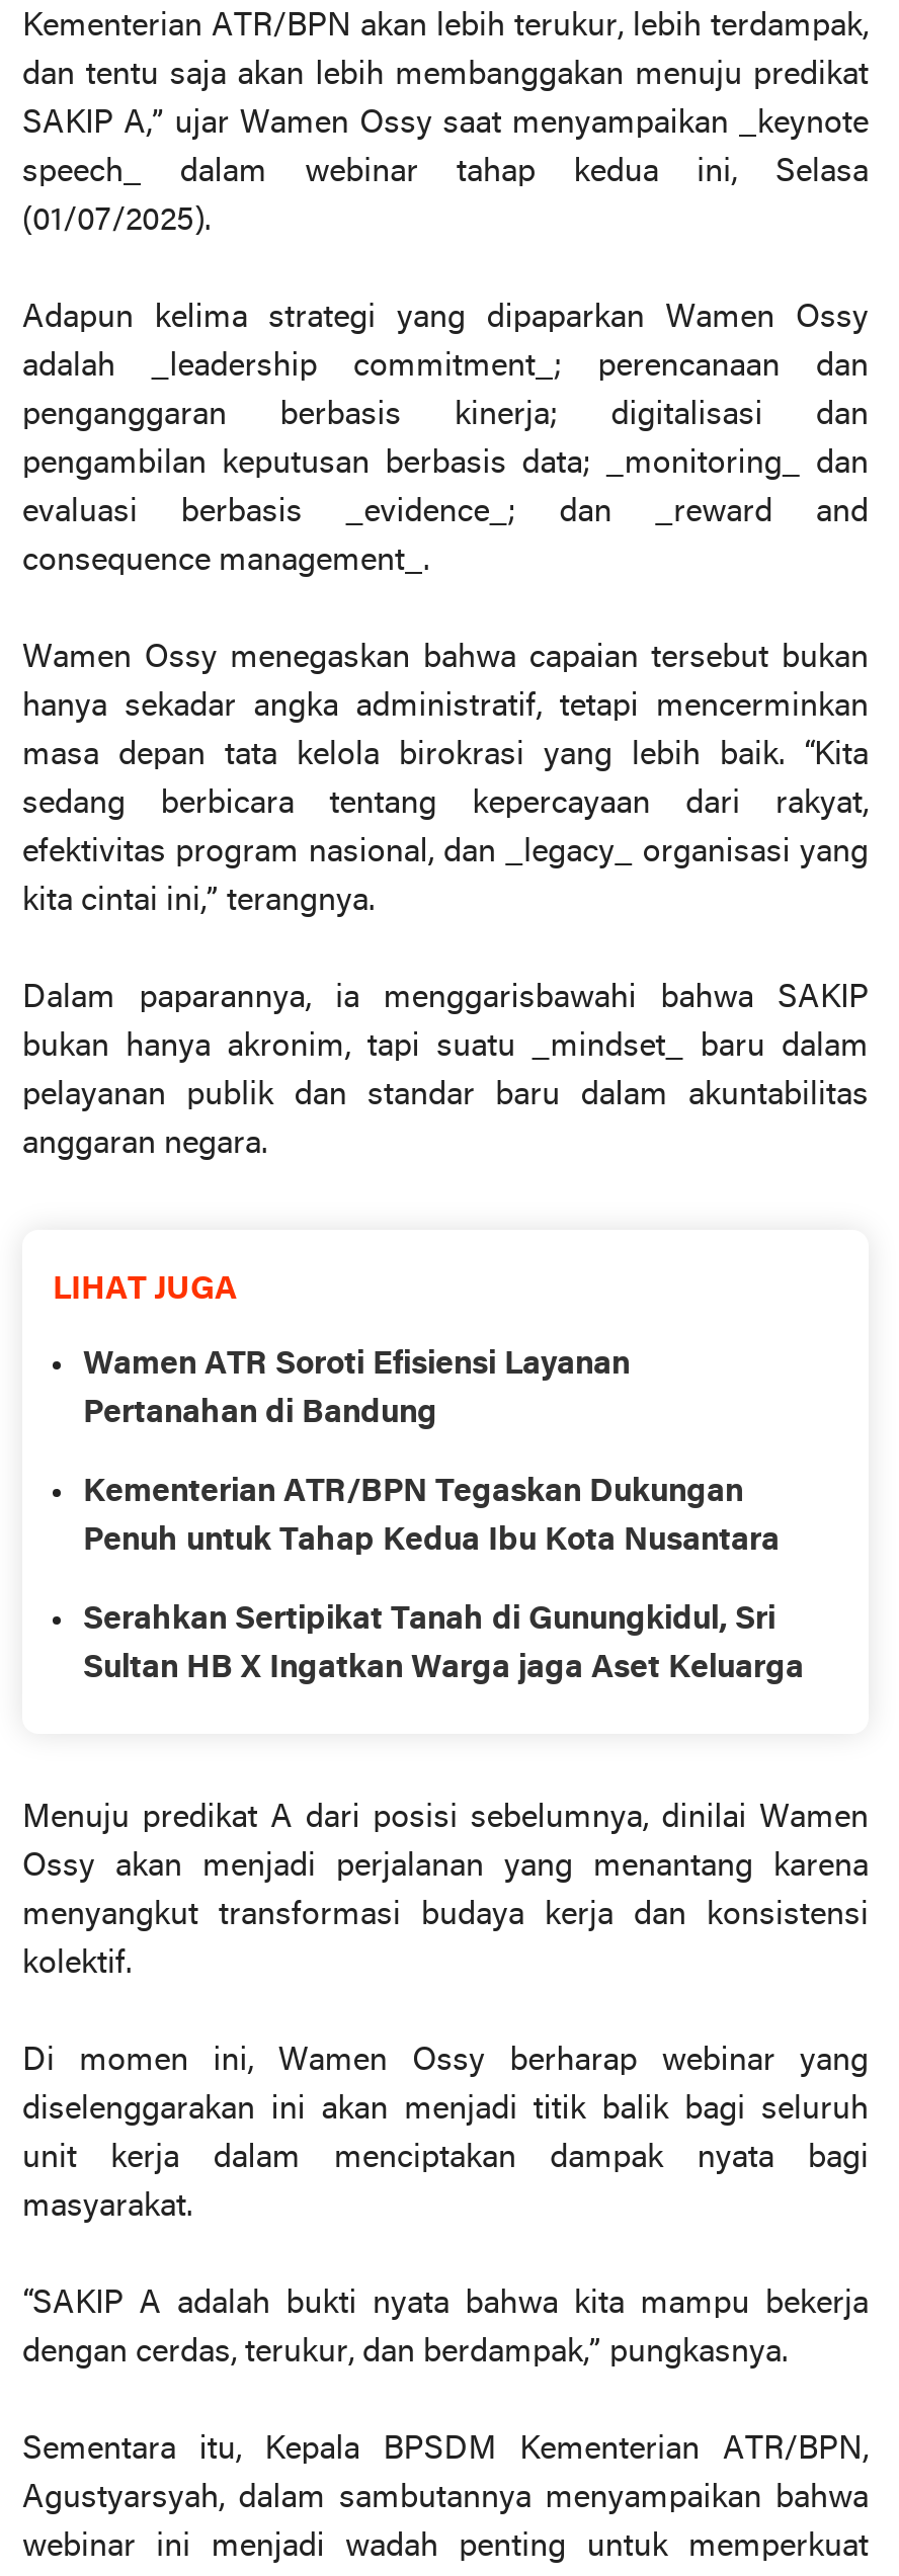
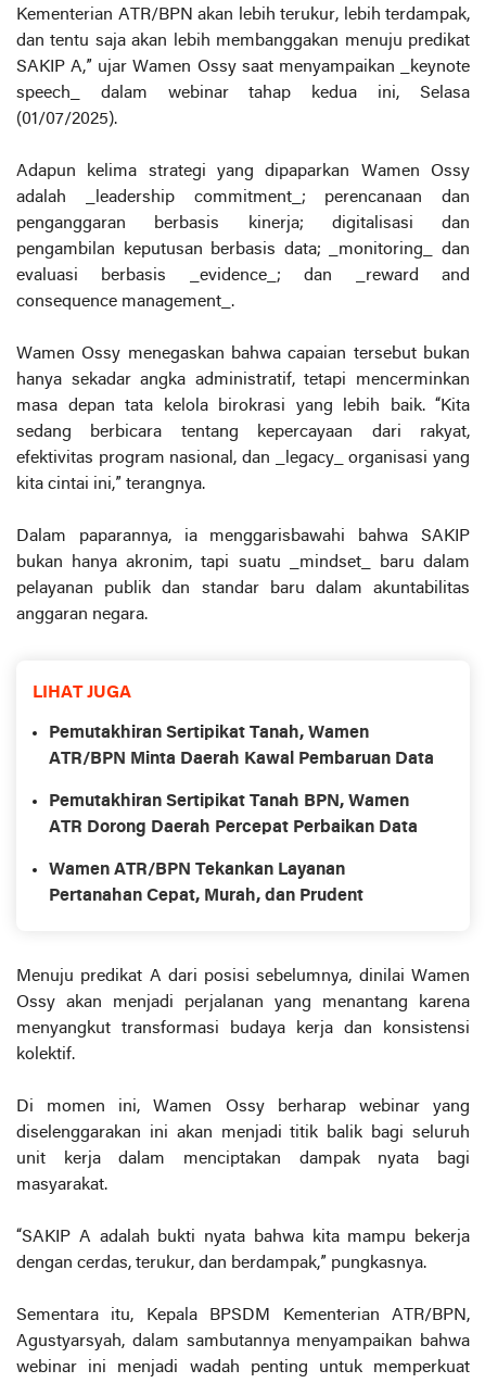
- Wamen ATR Soroti Efisiensi Layanan
+ Pemutakhiran Sertipikat Tanah, Wamen

- Pertanahan di Bandung
+ ATR/BPN Minta Daerah Kawal Pembaruan Data

- Kementerian ATR/BPN Tegaskan Dukungan
+ Pemutakhiran Sertipikat Tanah BPN, Wamen

- Penuh untuk Tahap Kedua Ibu Kota Nusantara
+ ATR Dorong Daerah Percepat Perbaikan Data

- Serahkan Sertipikat Tanah di Gunungkidul, Sri
+ Wamen ATR/BPN Tekankan Layanan

- Sultan HB X Ingatkan Warga jaga Aset Keluarga
+ Pertanahan Cepat, Murah, dan Prudent
